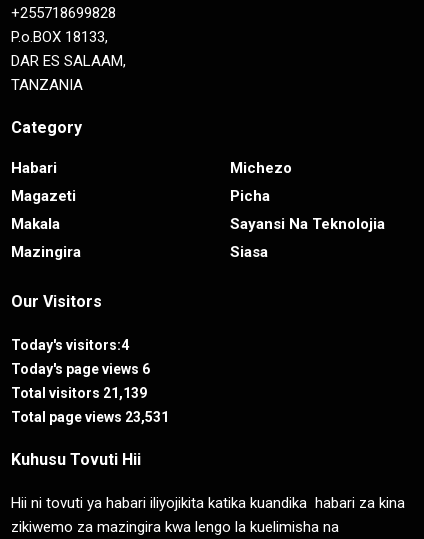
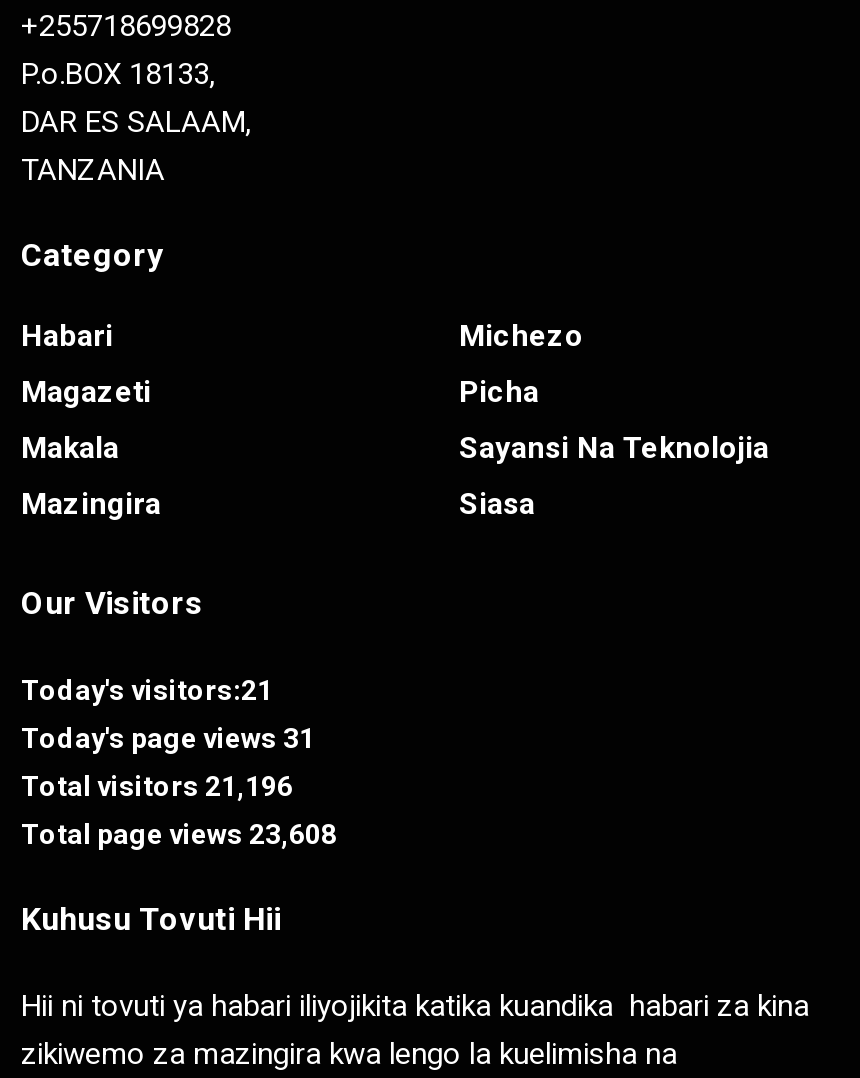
- Today's visitors:4
+ Today's visitors:21

- Today's page views 6
+ Today's page views 31

- Total visitors 21,139
+ Total visitors 21,196

- Total page views 23,531
+ Total page views 23,608
